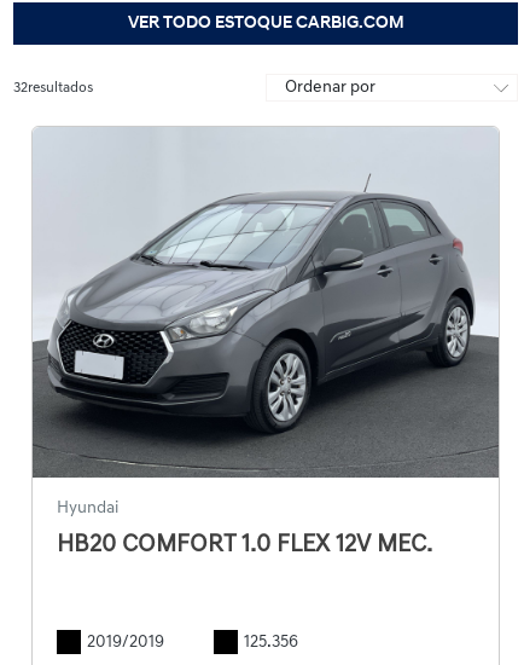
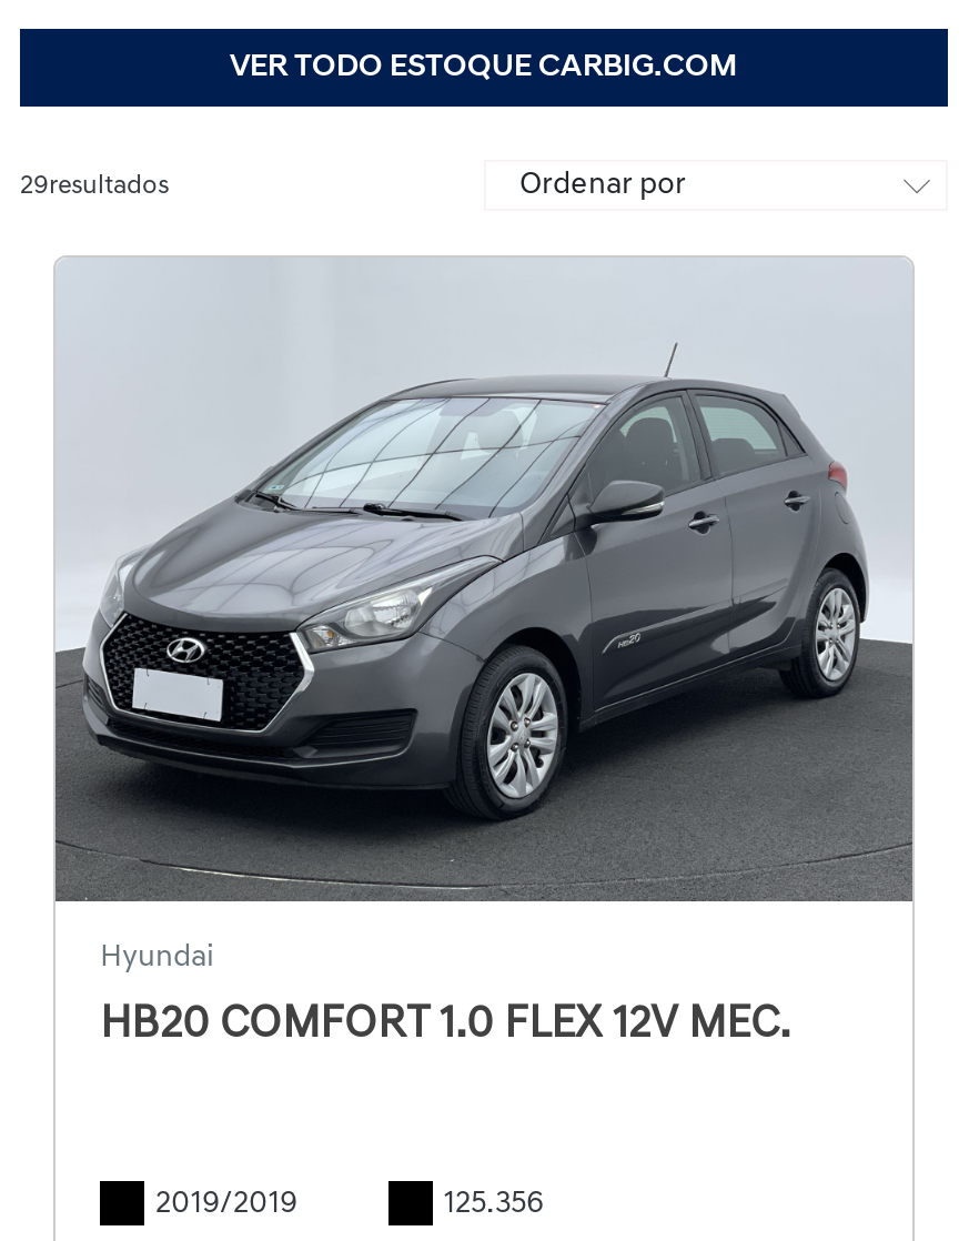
- 32resultados
+ 29resultados
